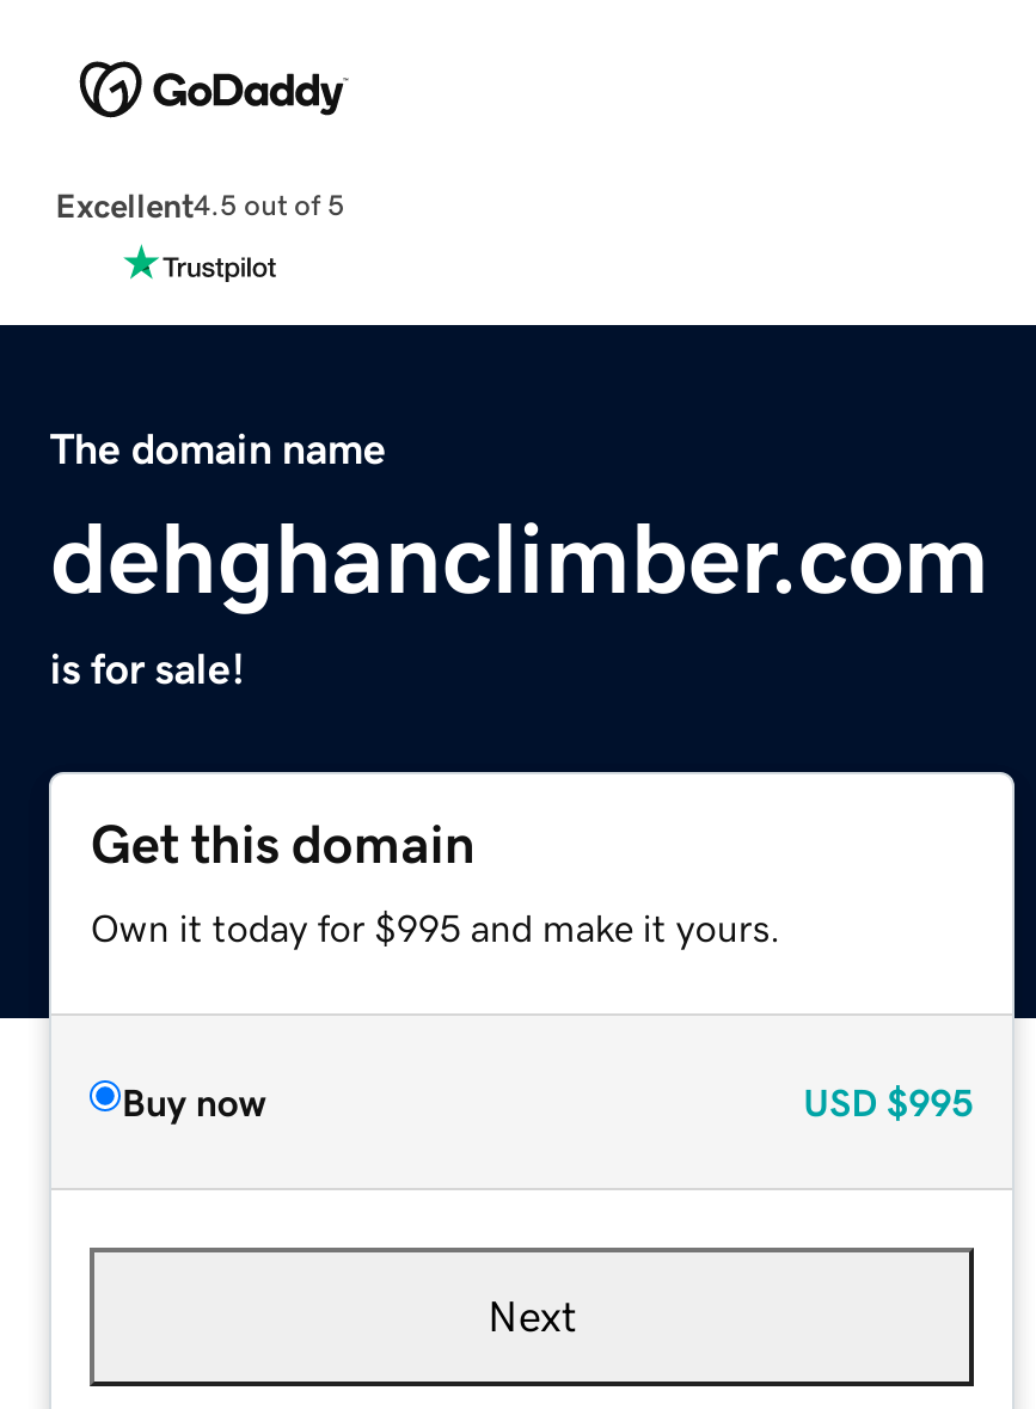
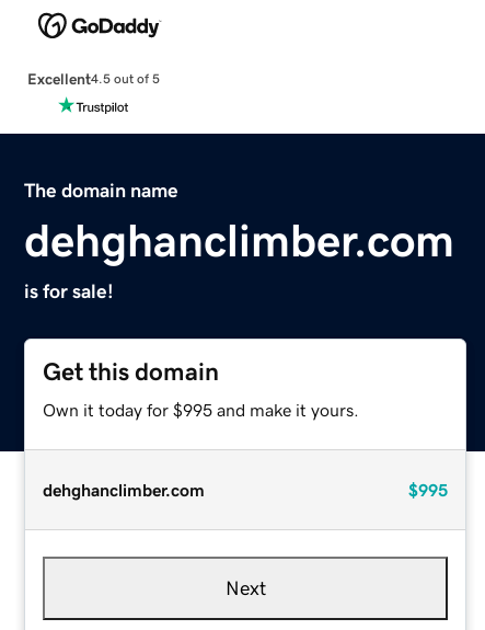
- Buy now
- USD $995
+ dehghanclimber.com
+ $995
